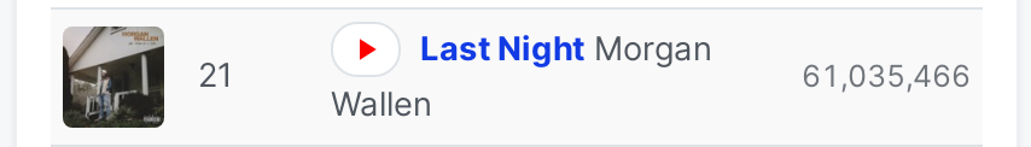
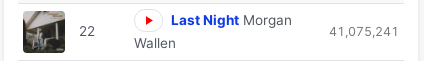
- 21
+ 22

- 61,035,466
+ 41,075,241
